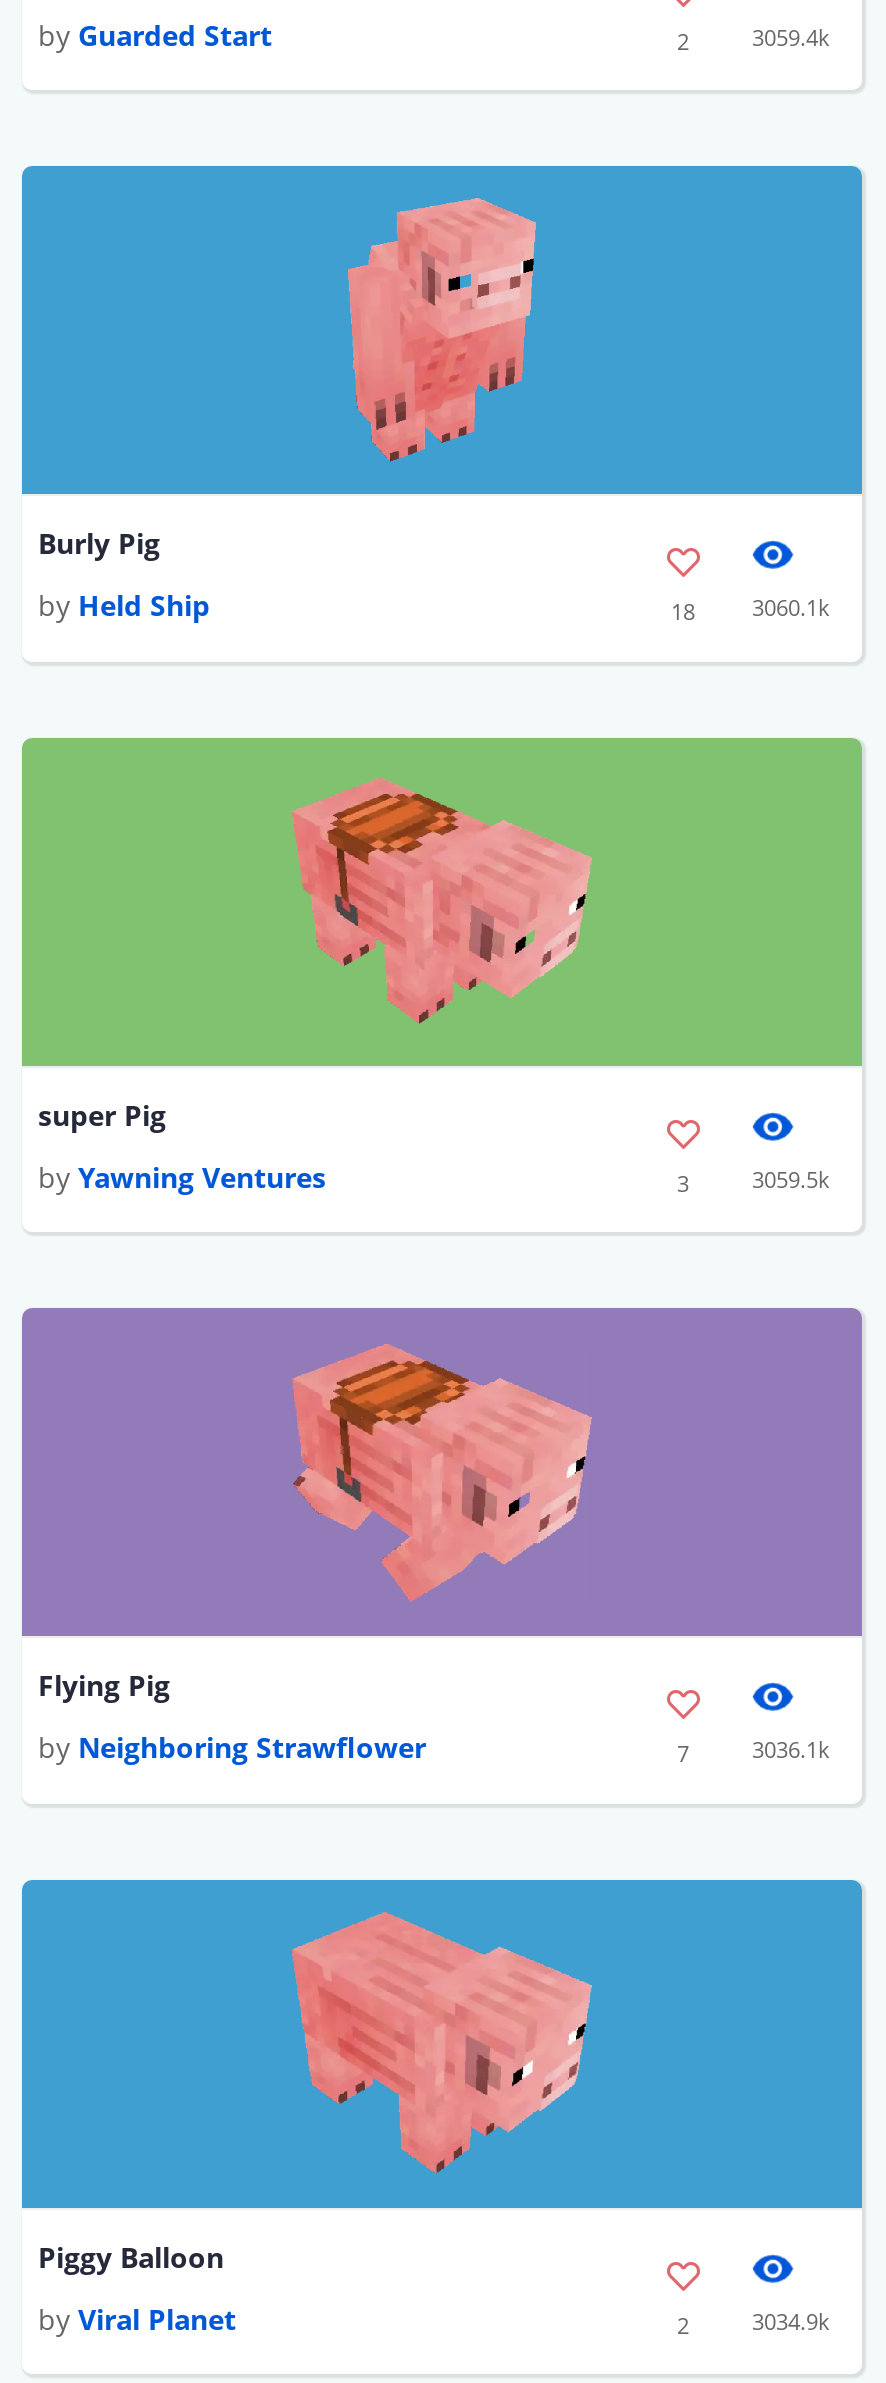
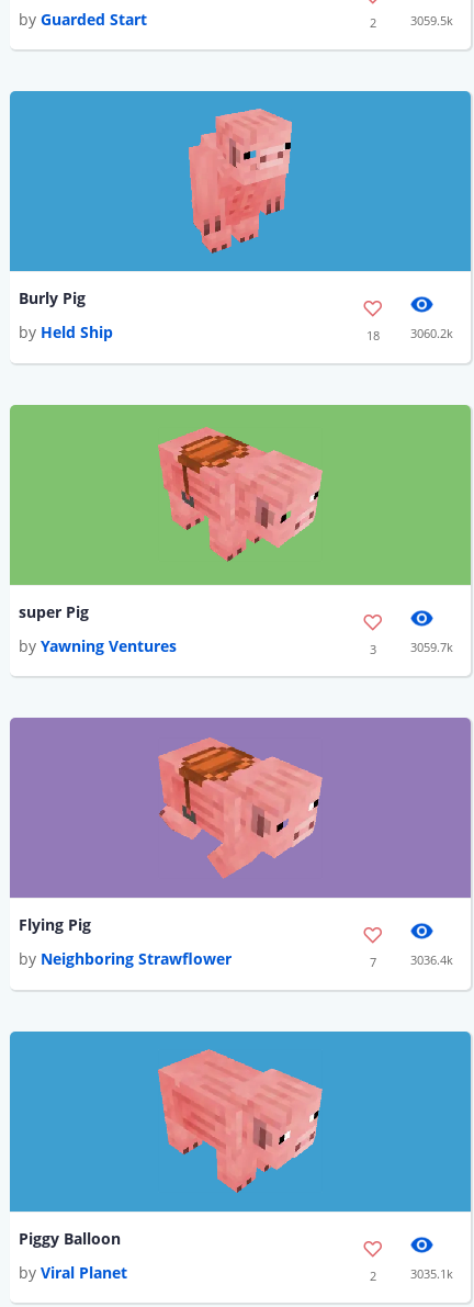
- 3059.4k
+ 3059.5k

- 18 3060.1k
+ 18 3060.2k

- 3059.5k
+ 3059.7k

- 3036.1k
+ 3036.4k

- 3034.9k
+ 3035.1k
